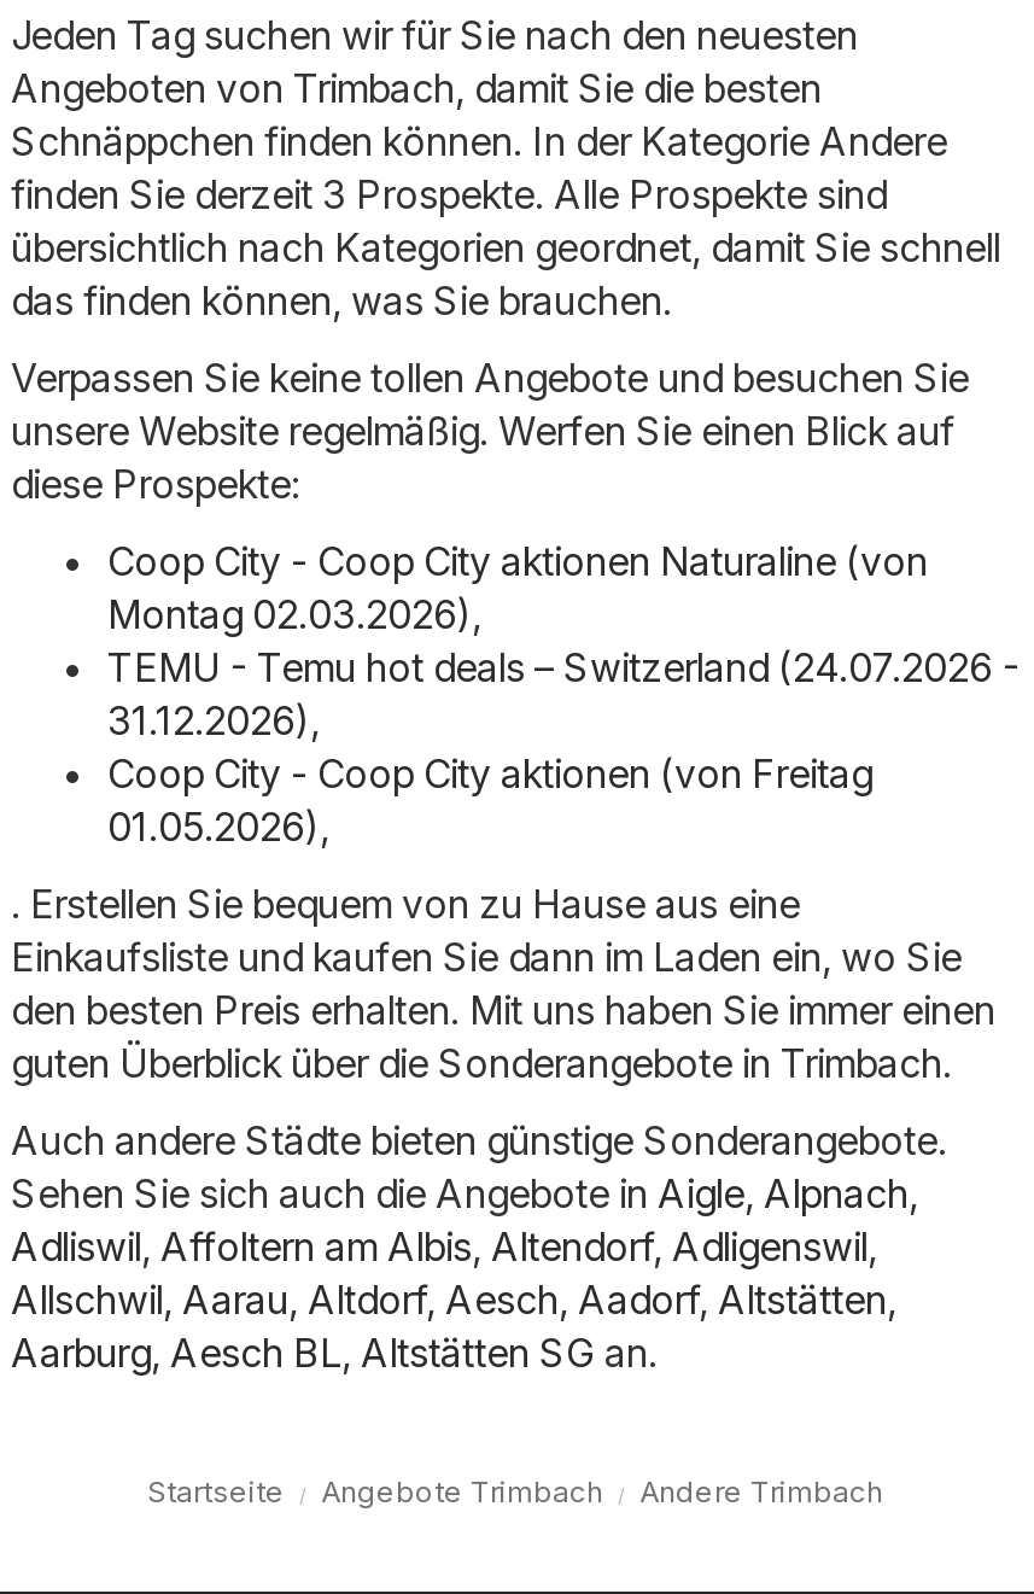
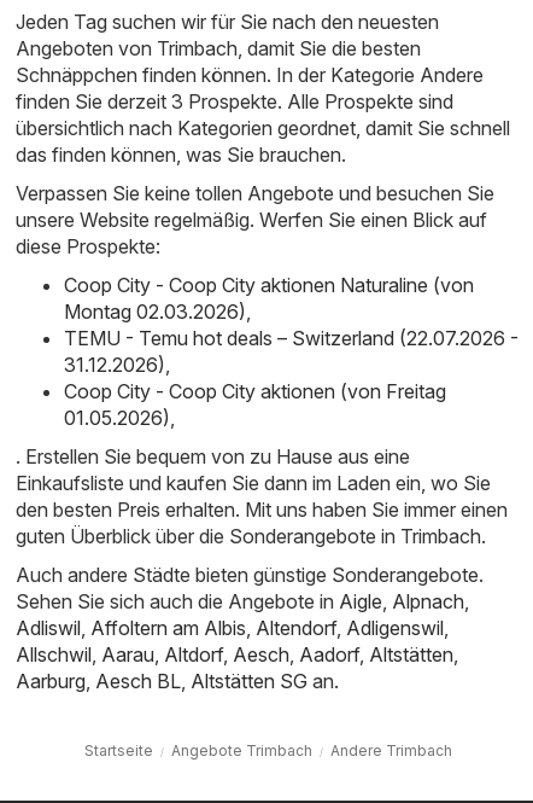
- TEMU - Temu hot deals – Switzerland (24.07.2026 -
+ TEMU - Temu hot deals – Switzerland (22.07.2026 -
